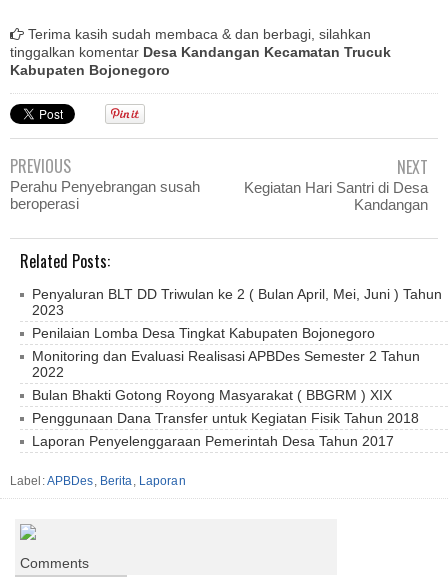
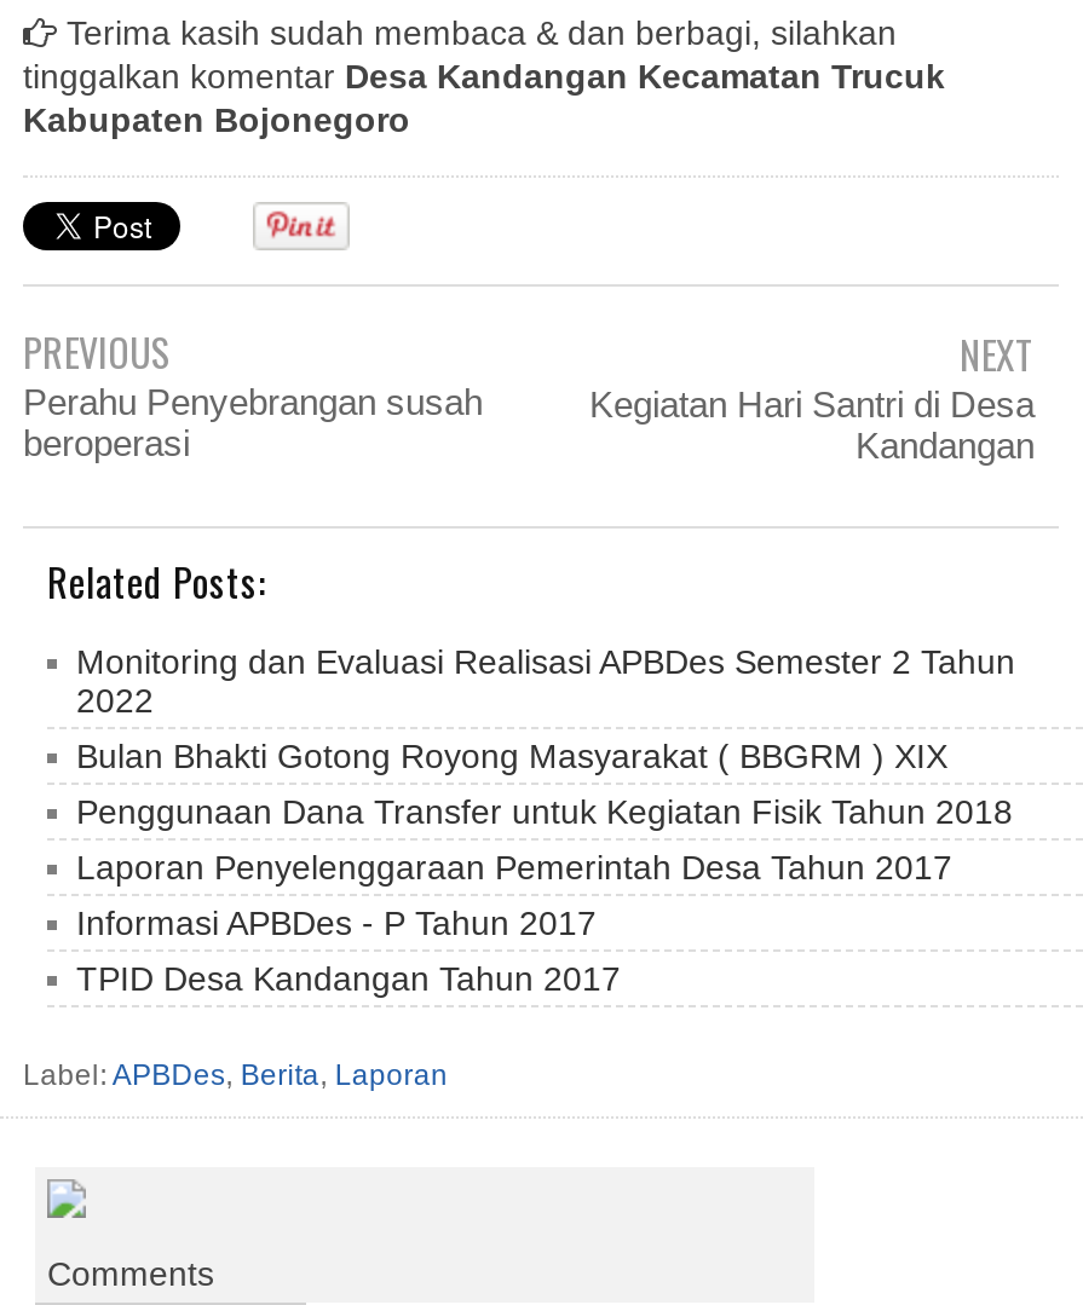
- Penyaluran BLT DD Triwulan ke 2 ( Bulan April, Mei, Juni ) Tahun
- 2023
- Penilaian Lomba Desa Tingkat Kabupaten Bojonegoro

moved up: Monitoring dan Evaluasi Realisasi APBDes Semester 2 Tahun | 2022 | Bulan Bhakti Gotong Royong Masyarakat ( BBGRM ) XIX | Penggunaan Dana Transfer untuk Kegiatan Fisik Tahun 2018 | Laporan Penyelenggaraan Pemerintah Desa Tahun 2017

+ Informasi APBDes - P Tahun 2017
+ TPID Desa Kandangan Tahun 2017
